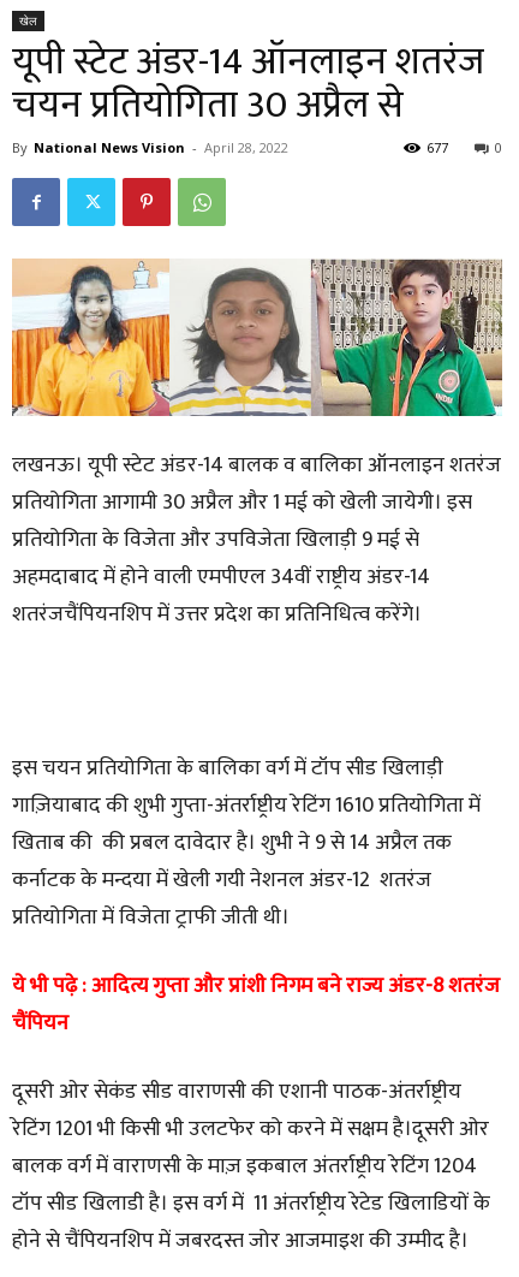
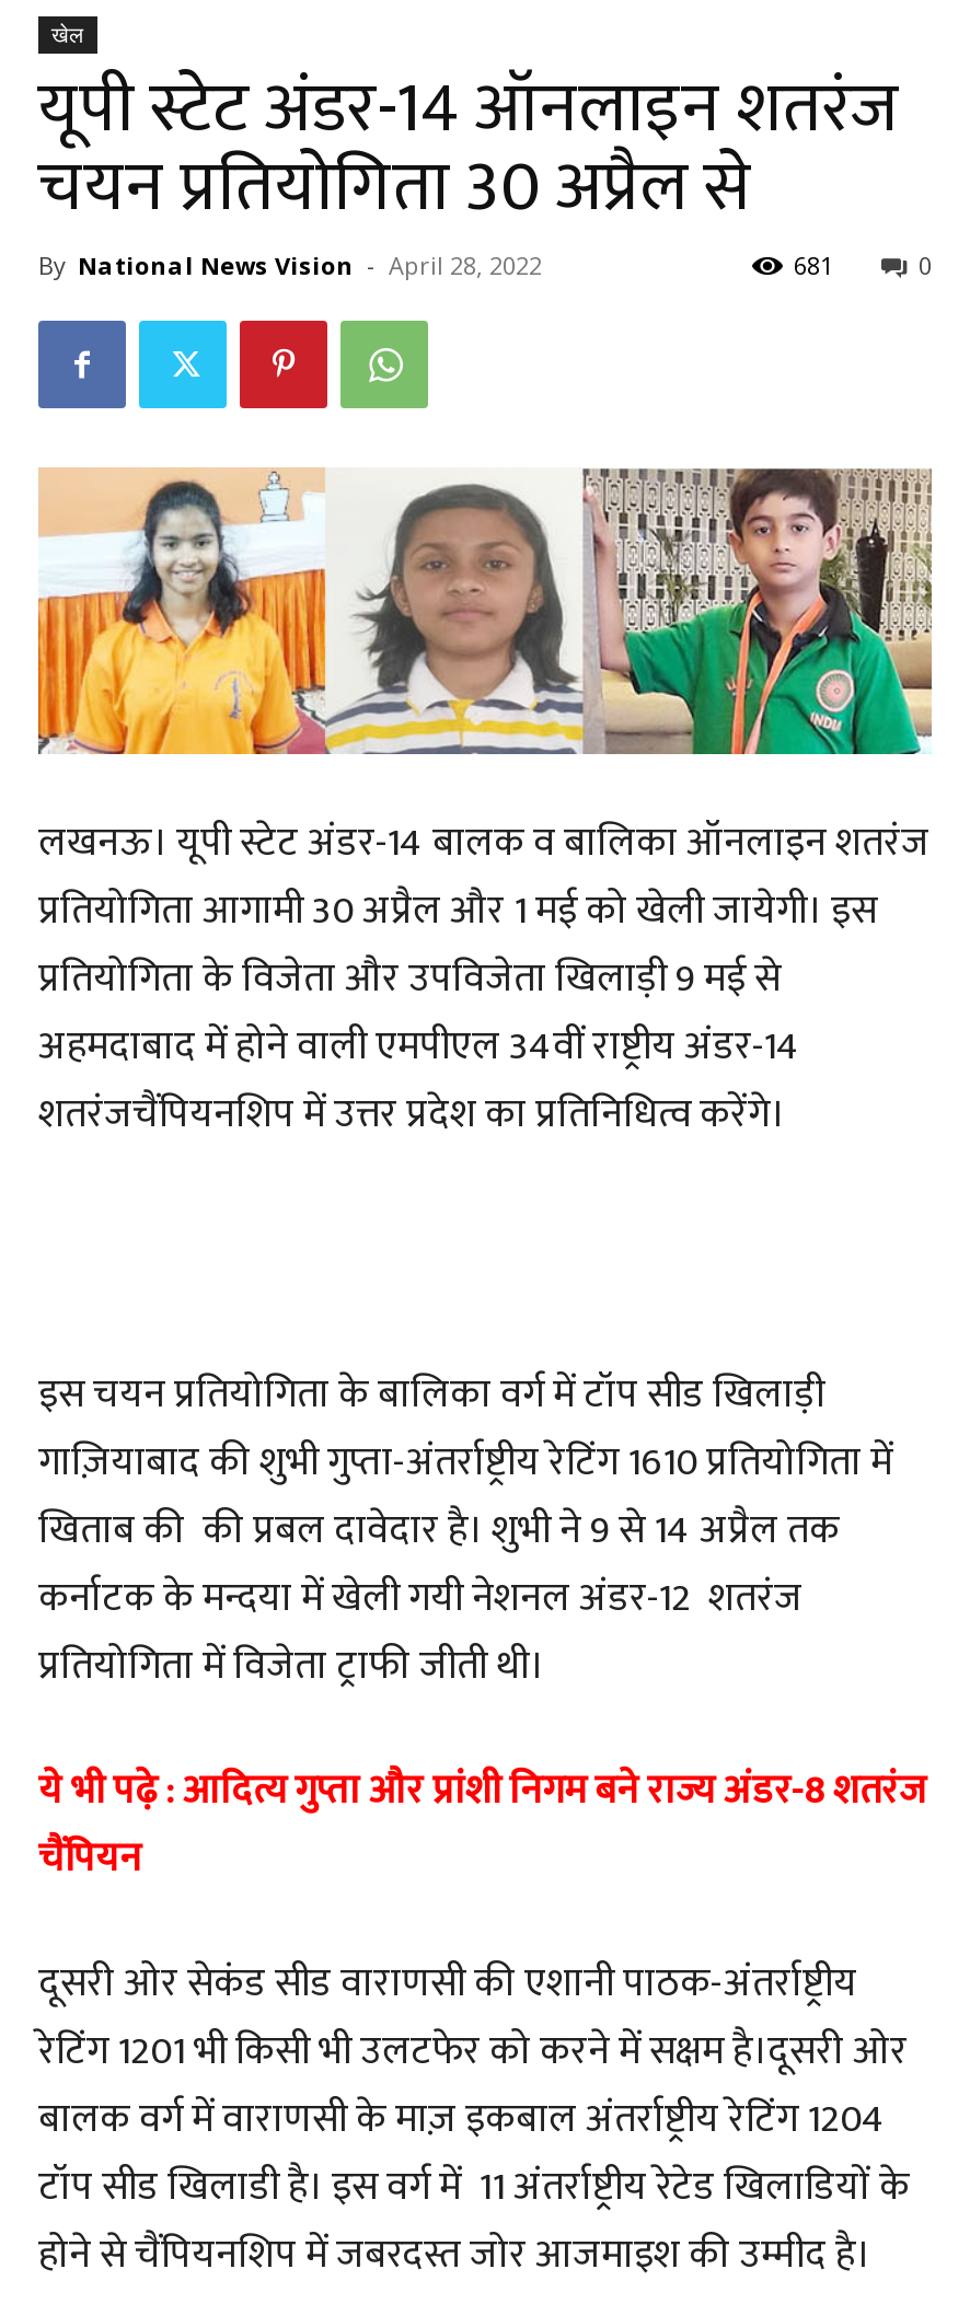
- 677
+ 681
